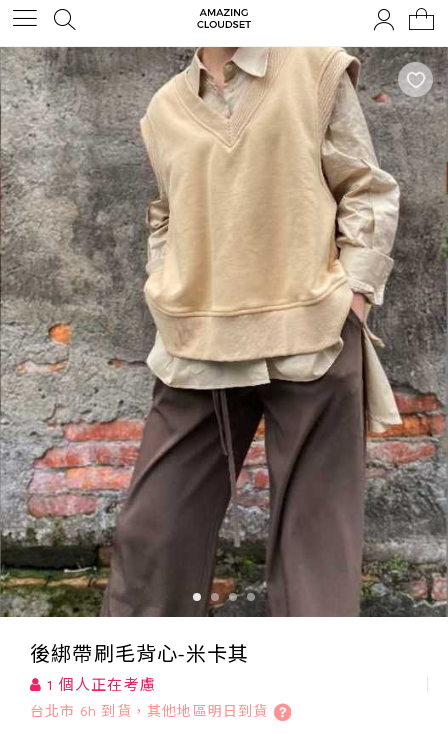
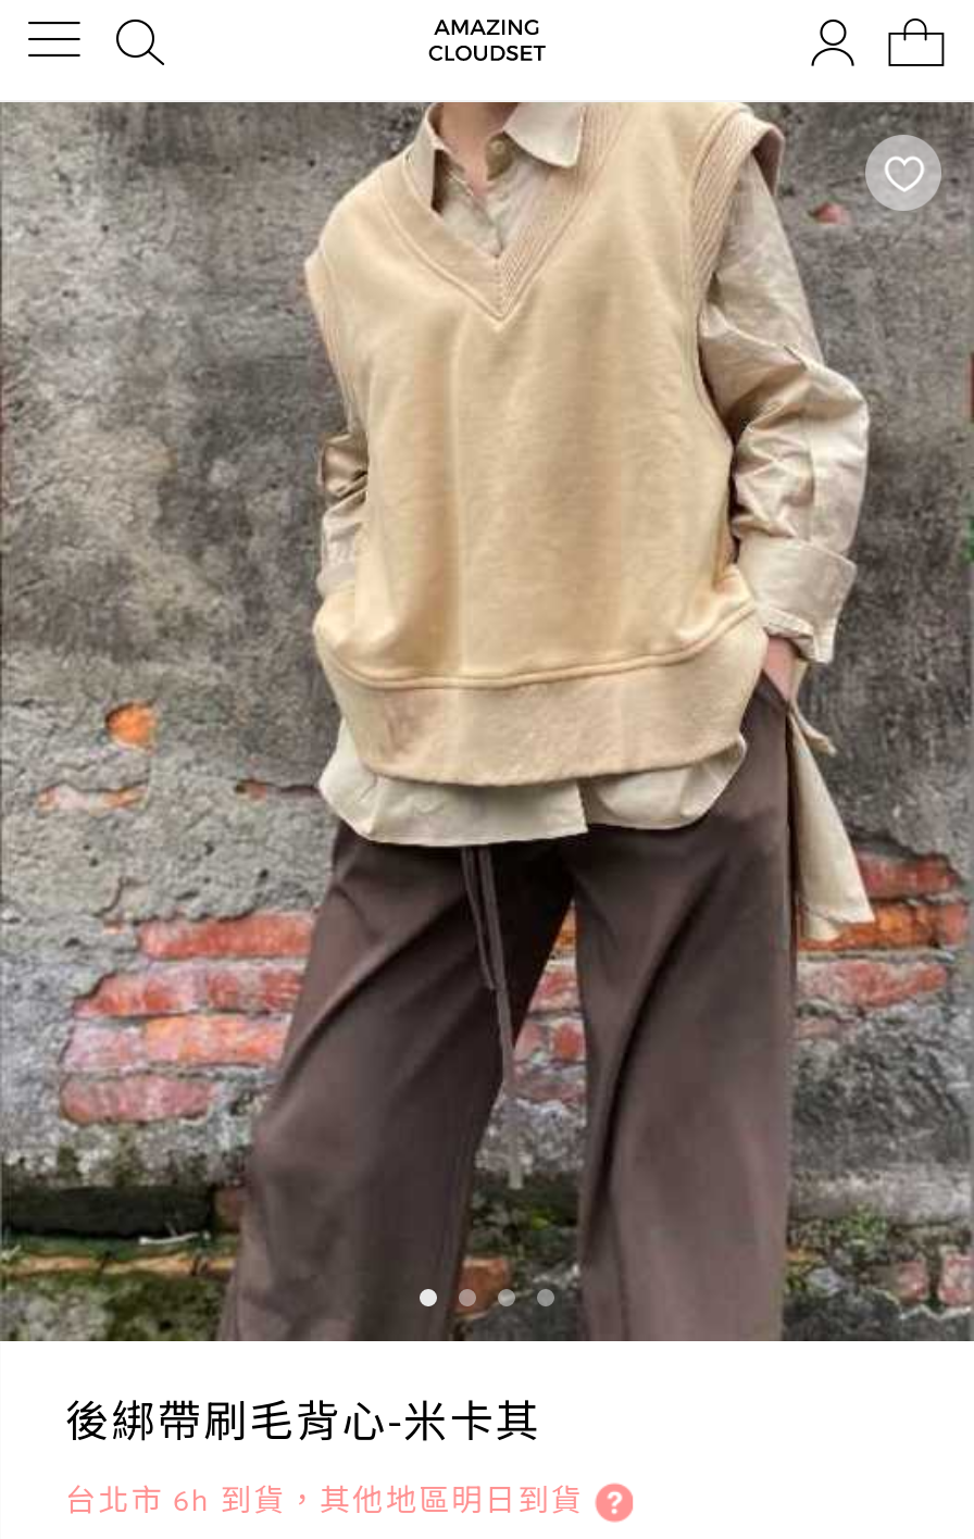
- 1 個人正在考慮
